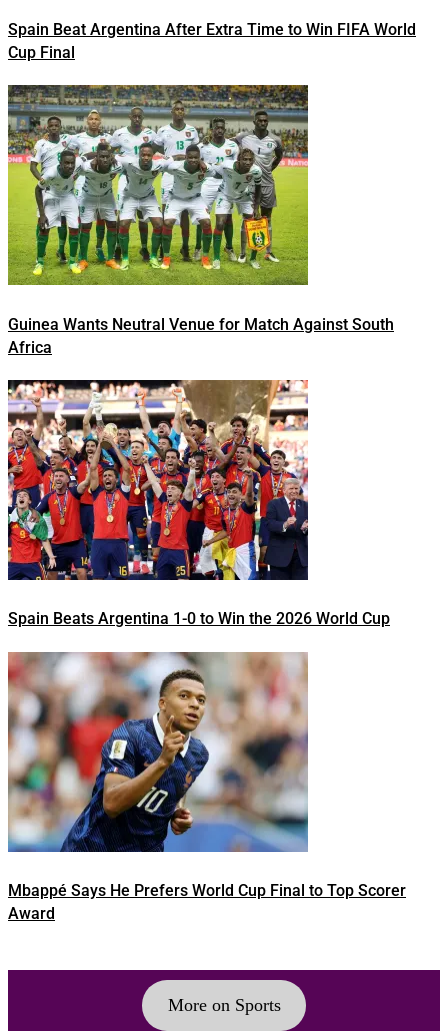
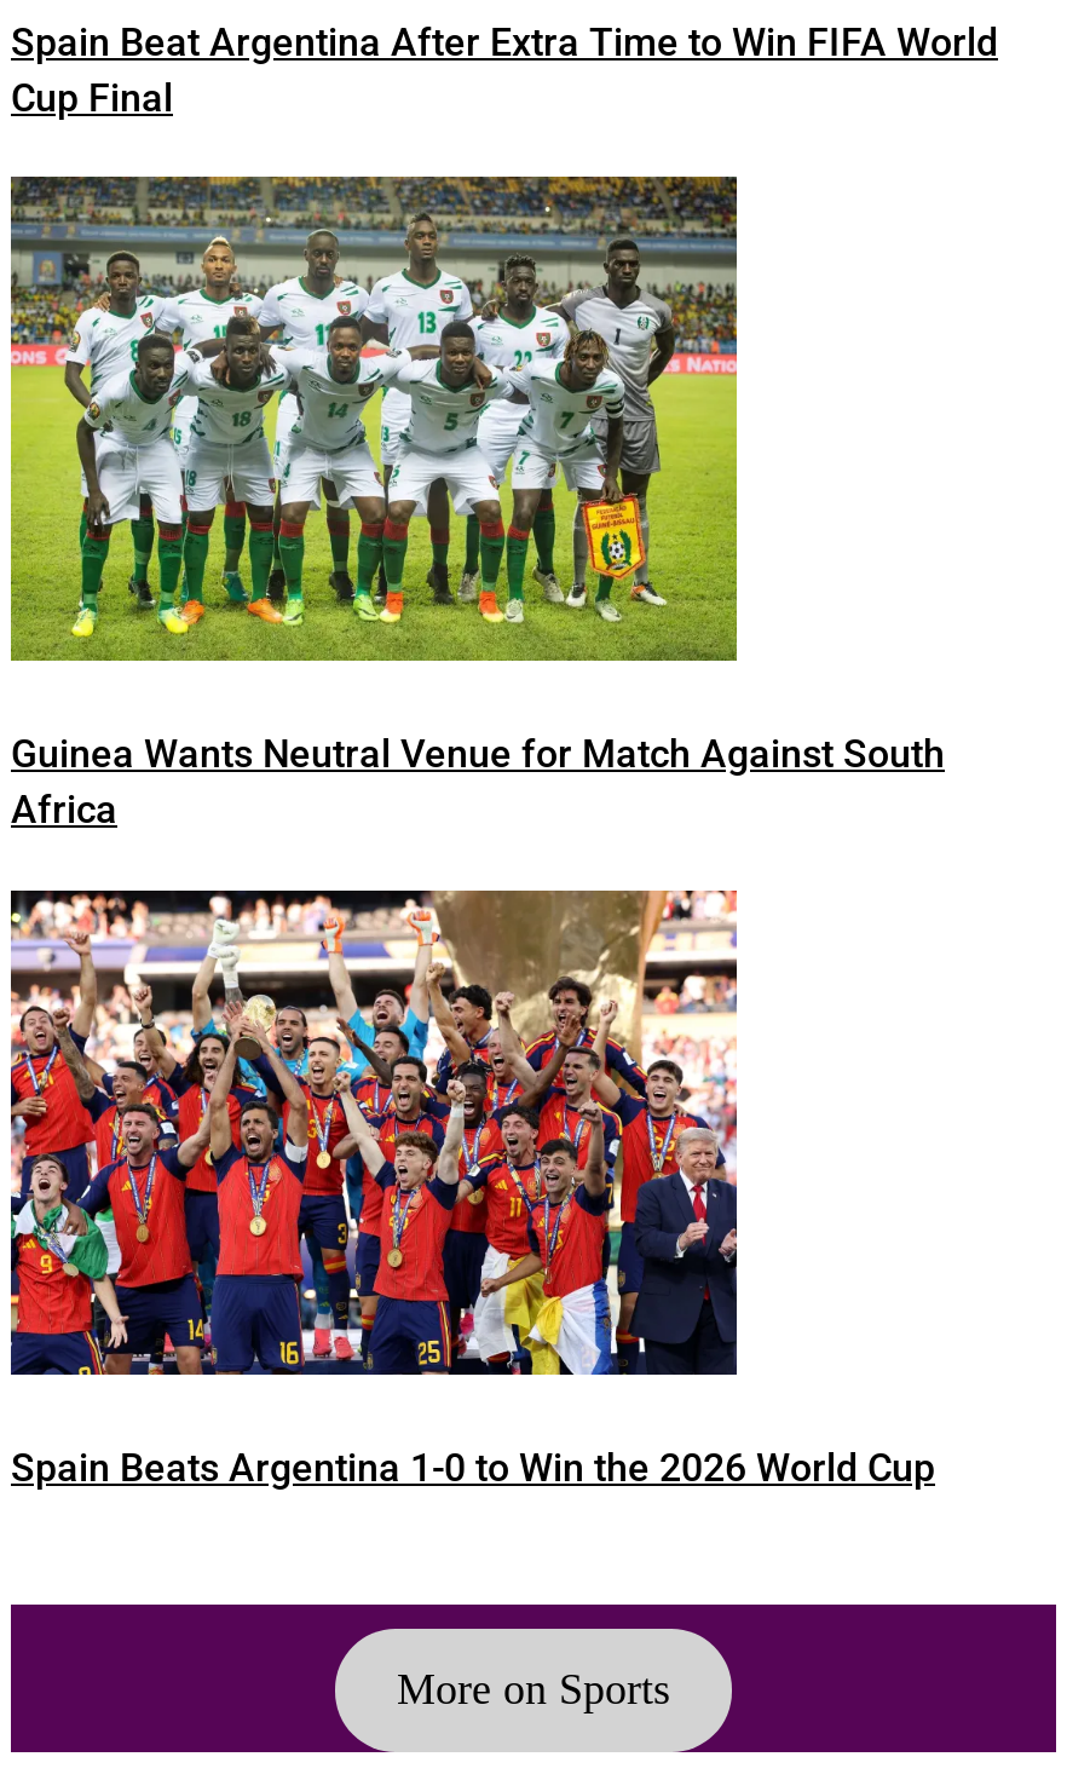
- [image]
- Mbappé Says He Prefers World Cup Final to Top Scorer
- Award
